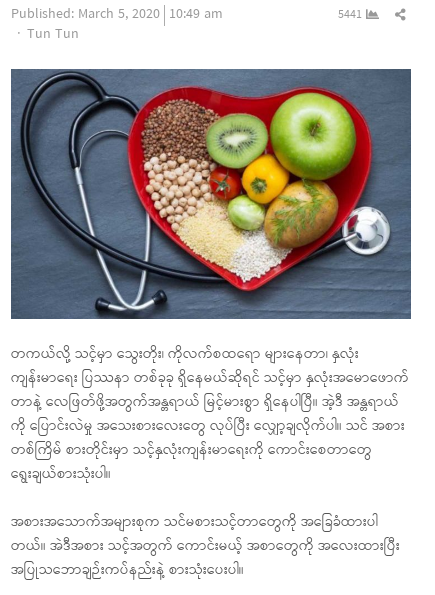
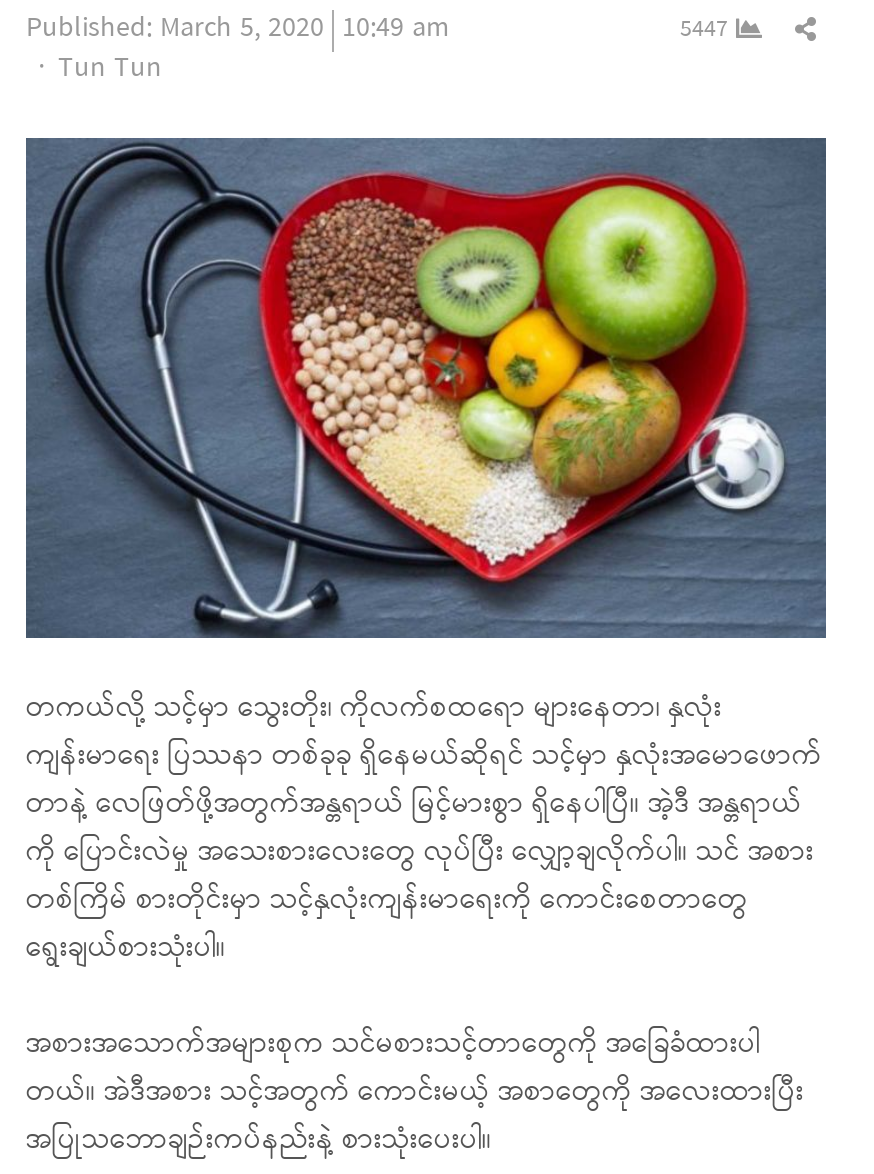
- 5441
+ 5447
